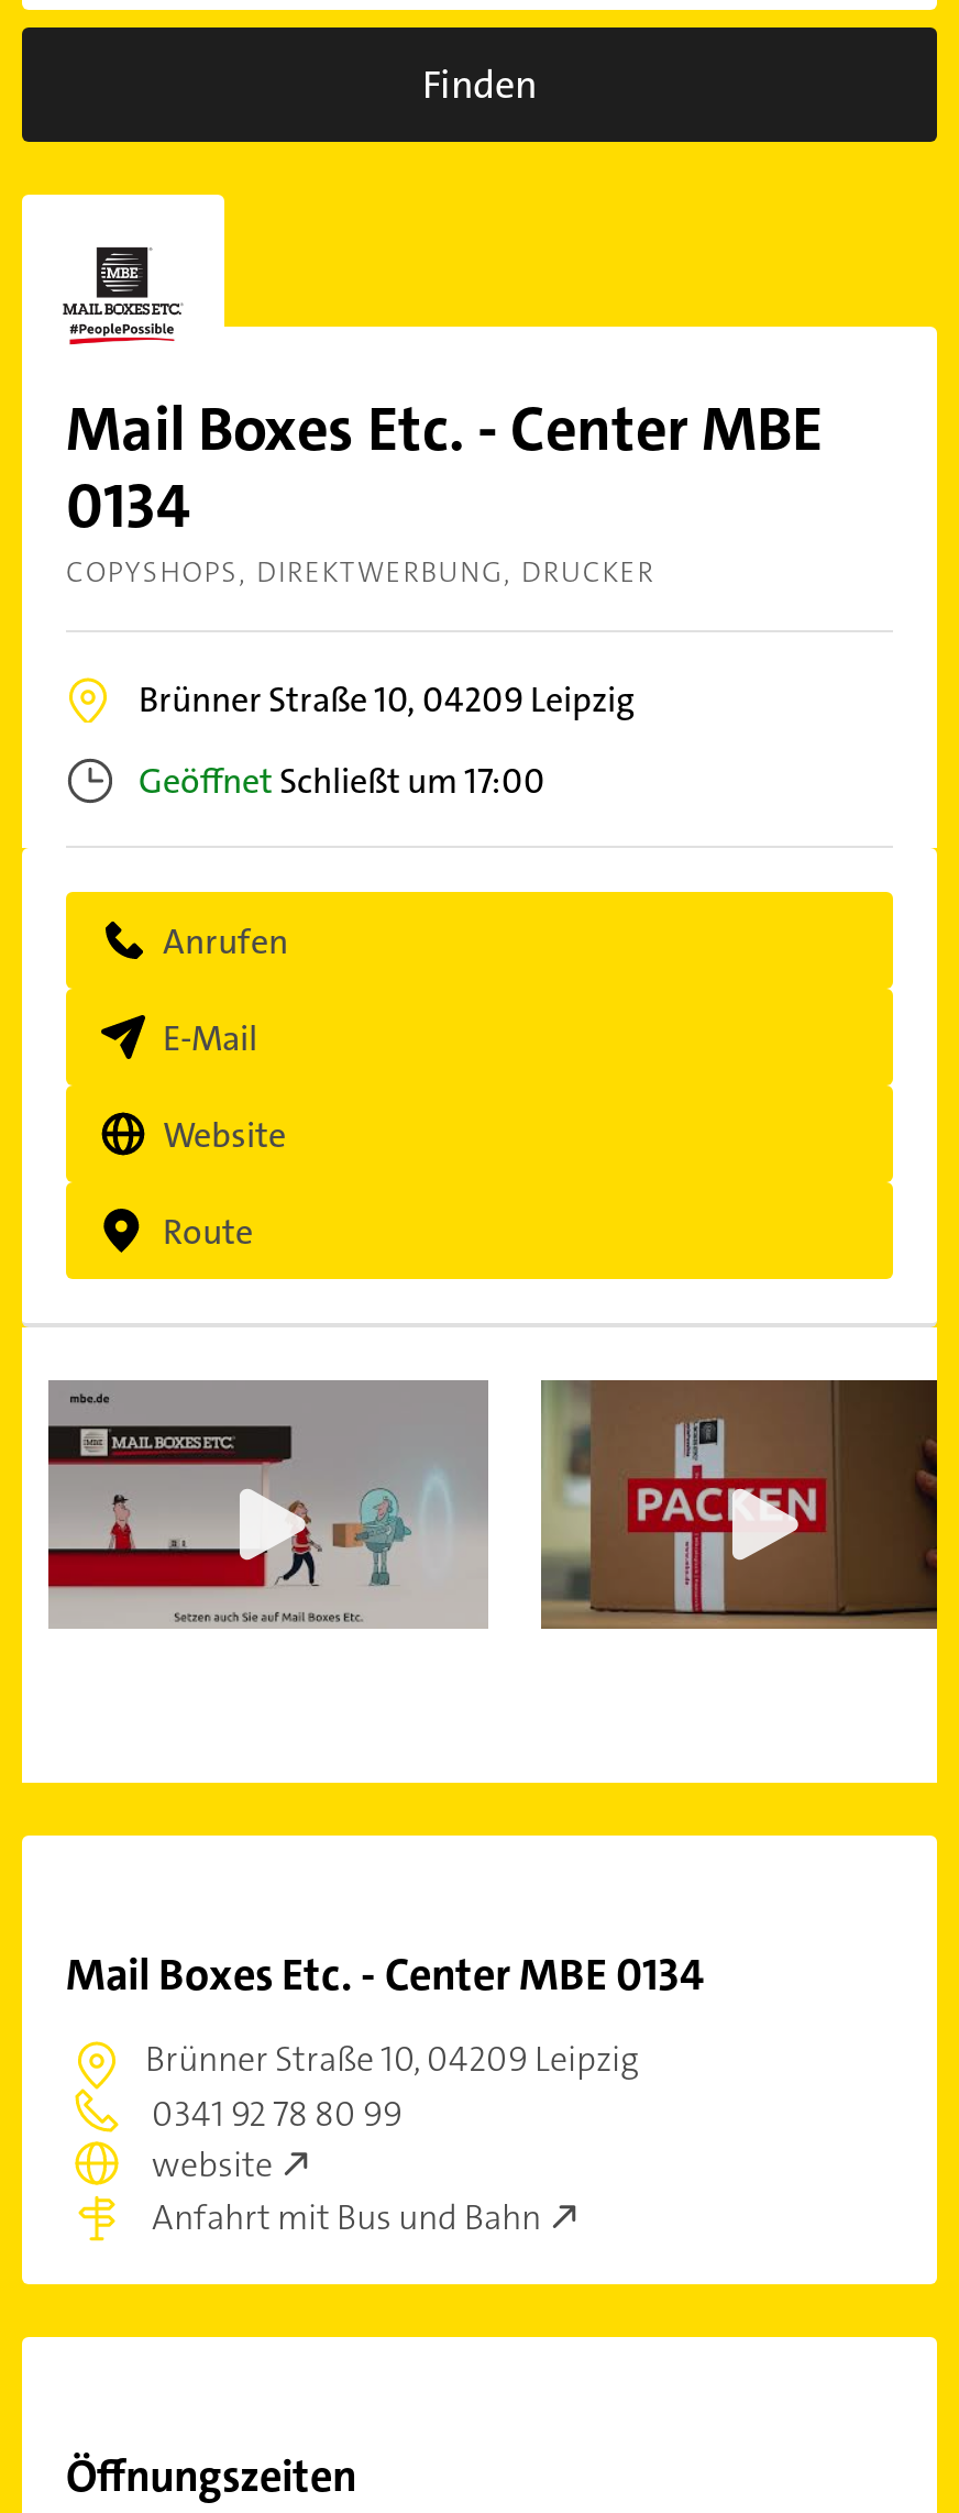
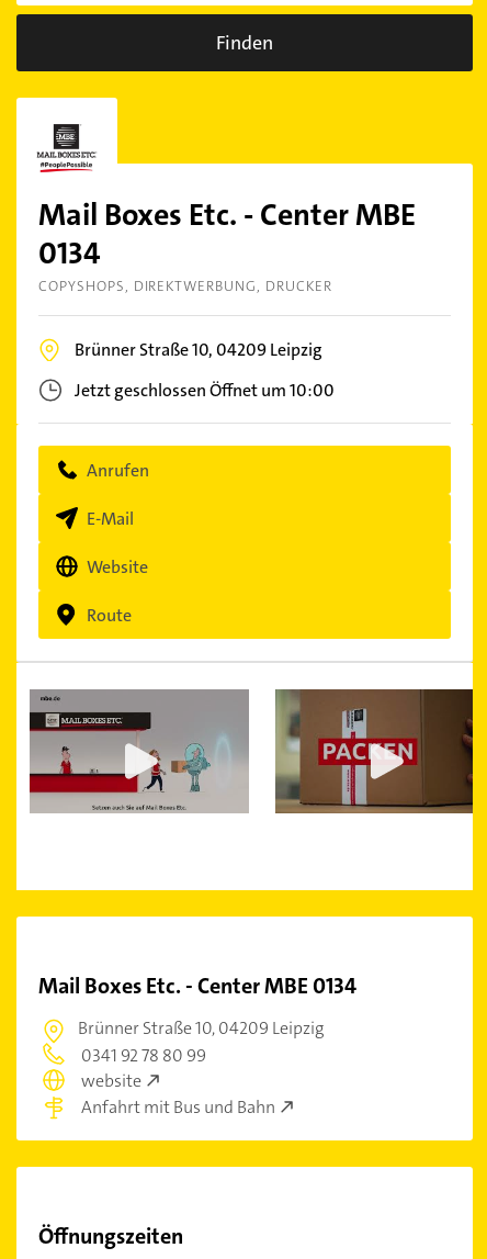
- Geöffnet Schließt um 17:00
+ Jetzt geschlossen Öffnet um 10:00
